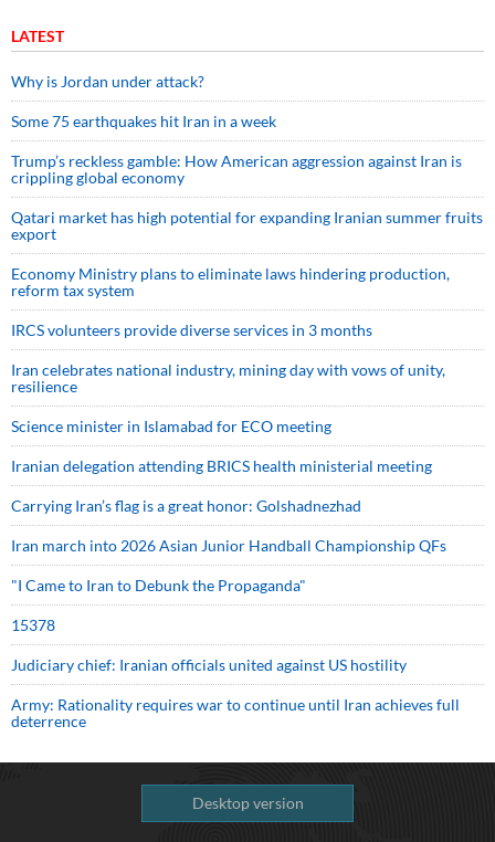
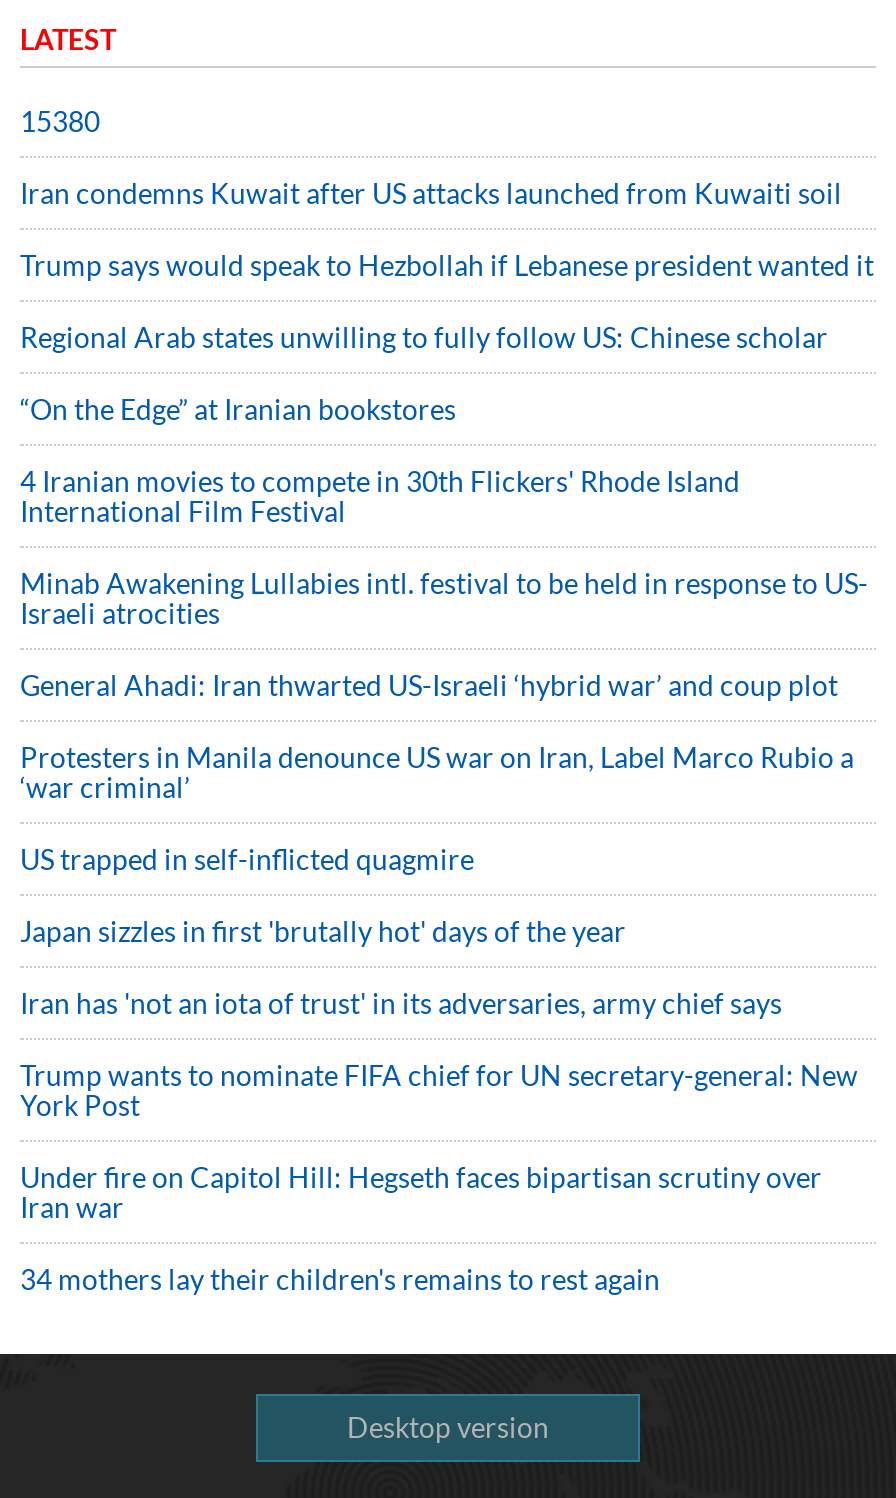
- Why is Jordan under attack?
+ 15380

- Some 75 earthquakes hit Iran in a week
+ Iran condemns Kuwait after US attacks launched from Kuwaiti soil

- Trump’s reckless gamble: How American aggression against Iran is
- crippling global economy
+ Trump says would speak to Hezbollah if Lebanese president wanted it

- Qatari market has high potential for expanding Iranian summer fruits
- export
+ Regional Arab states unwilling to fully follow US: Chinese scholar

- Economy Ministry plans to eliminate laws hindering production,
- reform tax system
+ “On the Edge” at Iranian bookstores

- IRCS volunteers provide diverse services in 3 months
+ 4 Iranian movies to compete in 30th Flickers' Rhode Island
+ International Film Festival

- Iran celebrates national industry, mining day with vows of unity,
- resilience
+ Minab Awakening Lullabies intl. festival to be held in response to US-
+ Israeli atrocities

- Science minister in Islamabad for ECO meeting
+ General Ahadi: Iran thwarted US-Israeli ‘hybrid war’ and coup plot

- Iranian delegation attending BRICS health ministerial meeting
+ Protesters in Manila denounce US war on Iran, Label Marco Rubio a
+ ‘war criminal’

- Carrying Iran’s flag is a great honor: Golshadnezhad
+ US trapped in self-inflicted quagmire

- Iran march into 2026 Asian Junior Handball Championship QFs
+ Japan sizzles in first 'brutally hot' days of the year

- "I Came to Iran to Debunk the Propaganda"
+ Iran has 'not an iota of trust' in its adversaries, army chief says

- 15378
+ Trump wants to nominate FIFA chief for UN secretary-general: New
+ York Post

- Judiciary chief: Iranian officials united against US hostility
+ Under fire on Capitol Hill: Hegseth faces bipartisan scrutiny over
+ Iran war

- Army: Rationality requires war to continue until Iran achieves full
- deterrence
+ 34 mothers lay their children's remains to rest again
